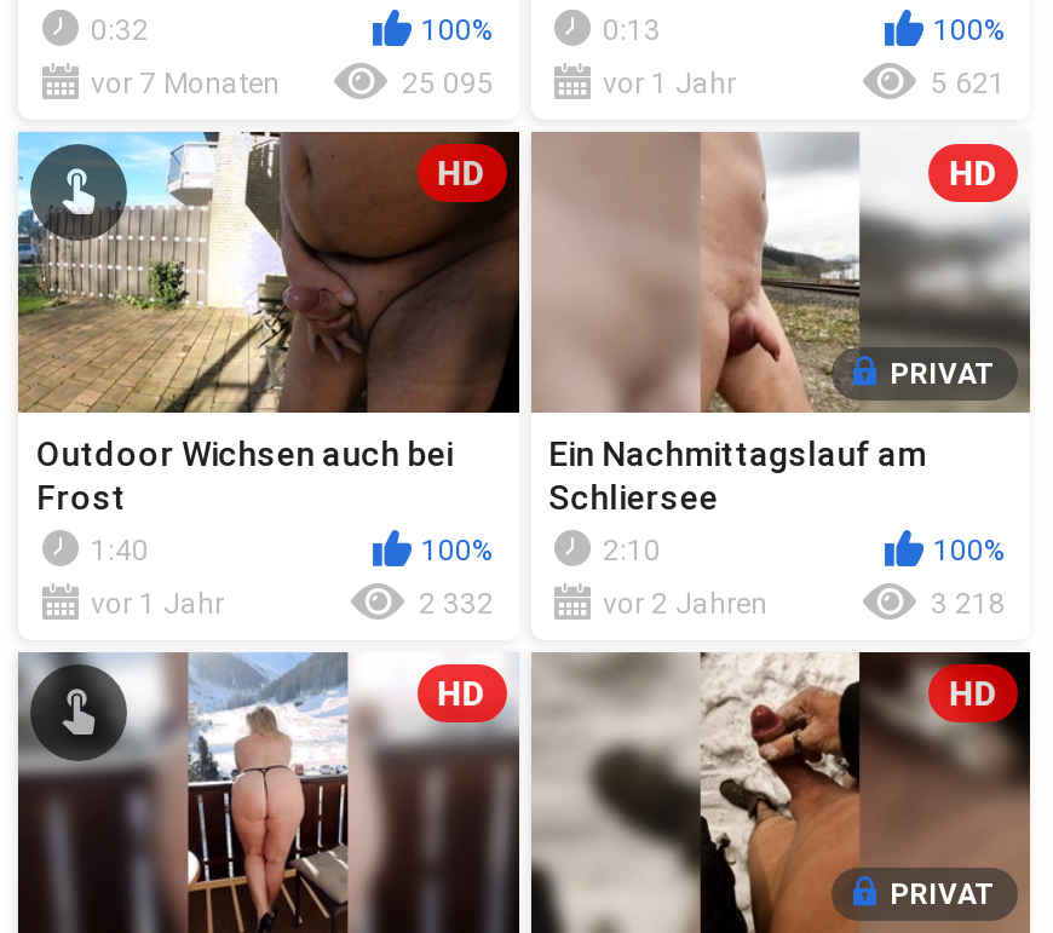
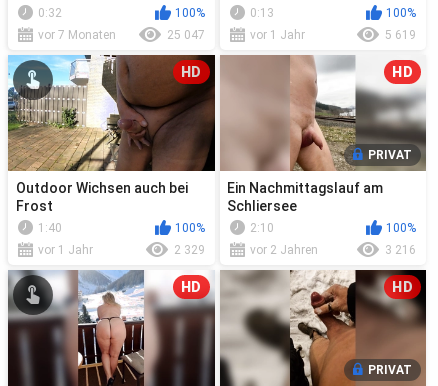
- 25 095
+ 25 047

- 5 621
+ 5 619

- 2 332
+ 2 329

- 3 218
+ 3 216
